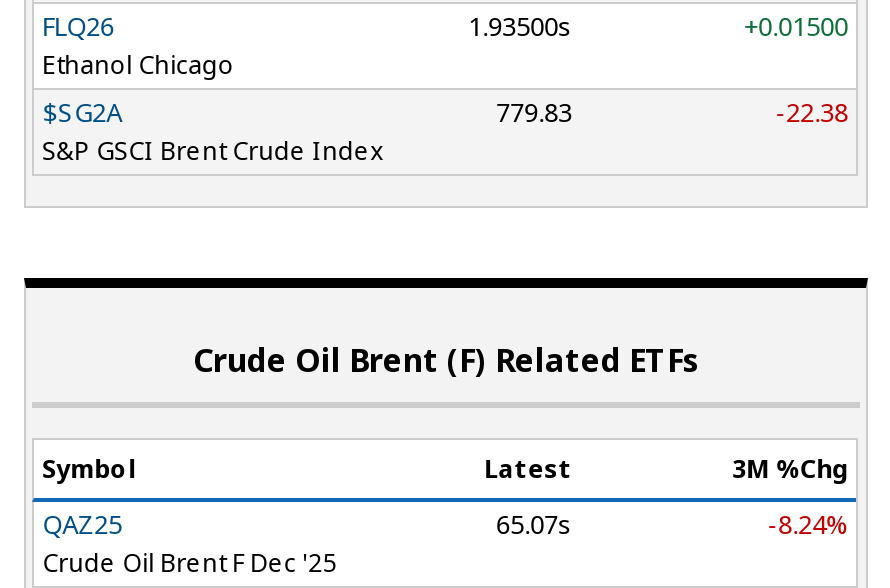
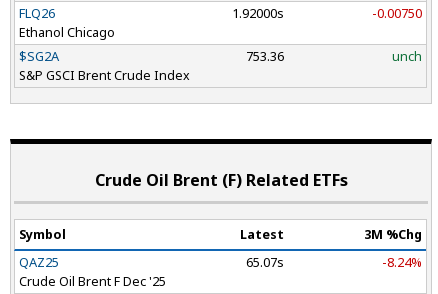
- 1.93500s
- +0.01500
+ 1.92000s
+ -0.00750

- 779.83
- -22.38
+ 753.36
+ unch
